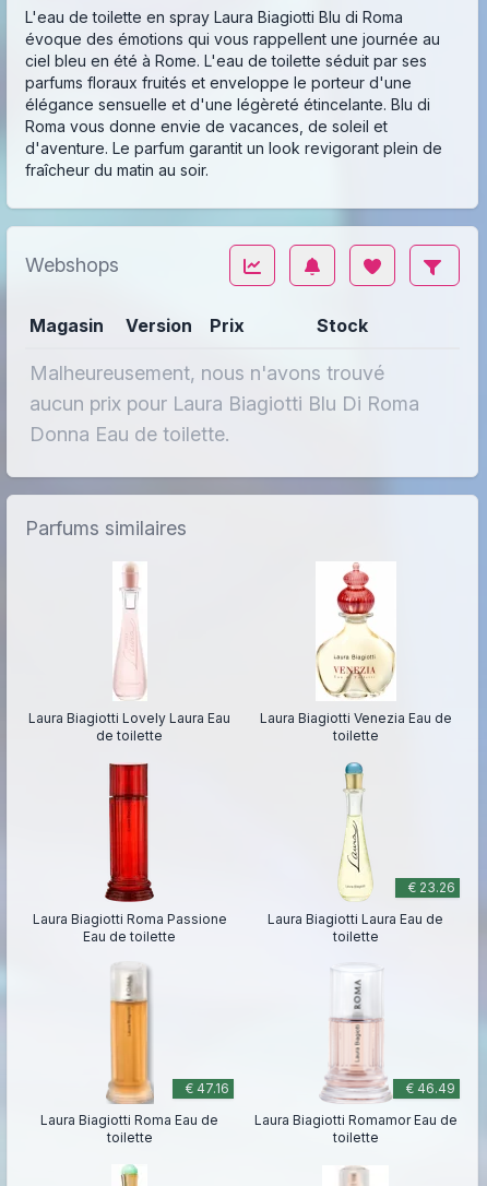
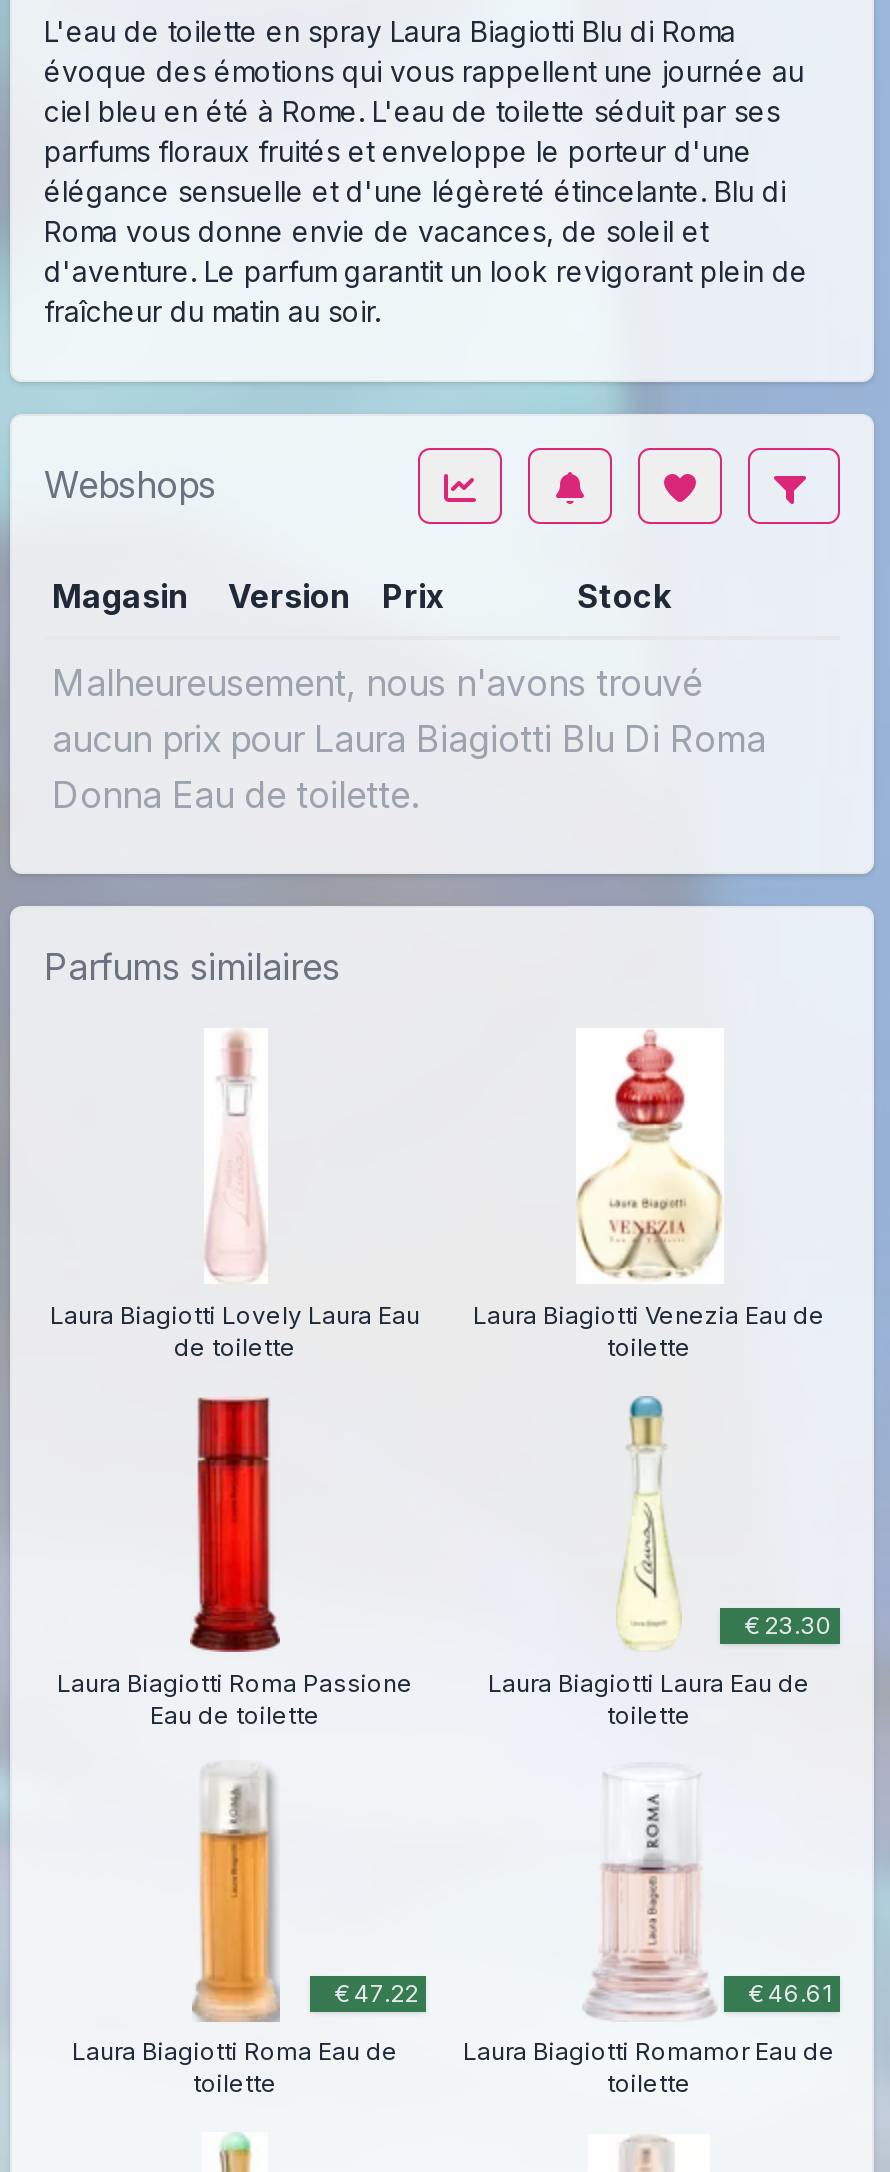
- € 23.26
+ € 23.30

- € 47.16
+ € 47.22

- € 46.49
+ € 46.61
